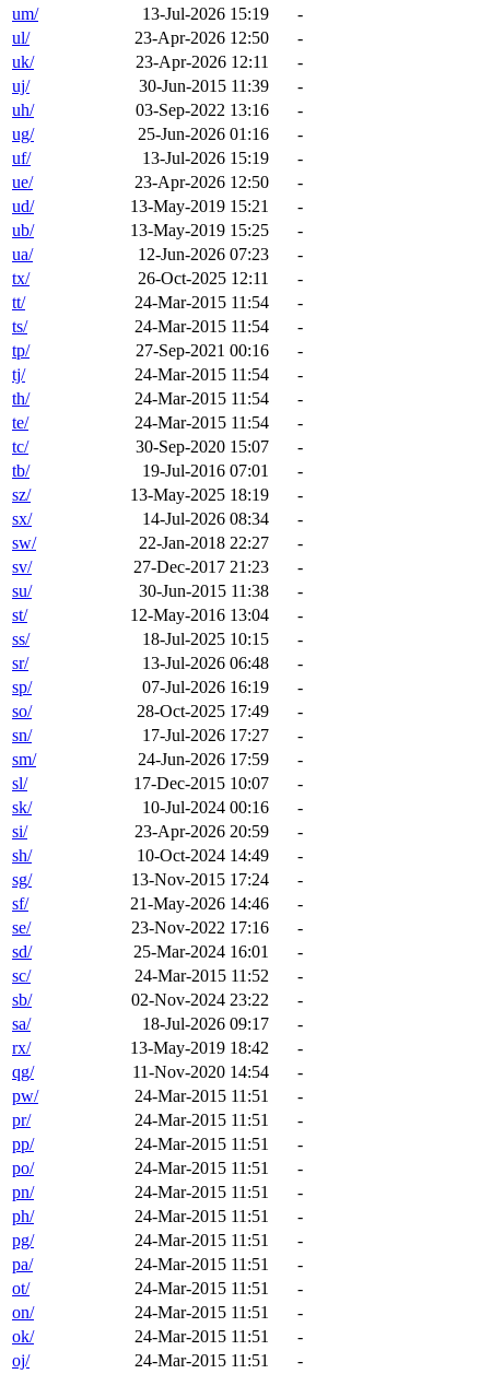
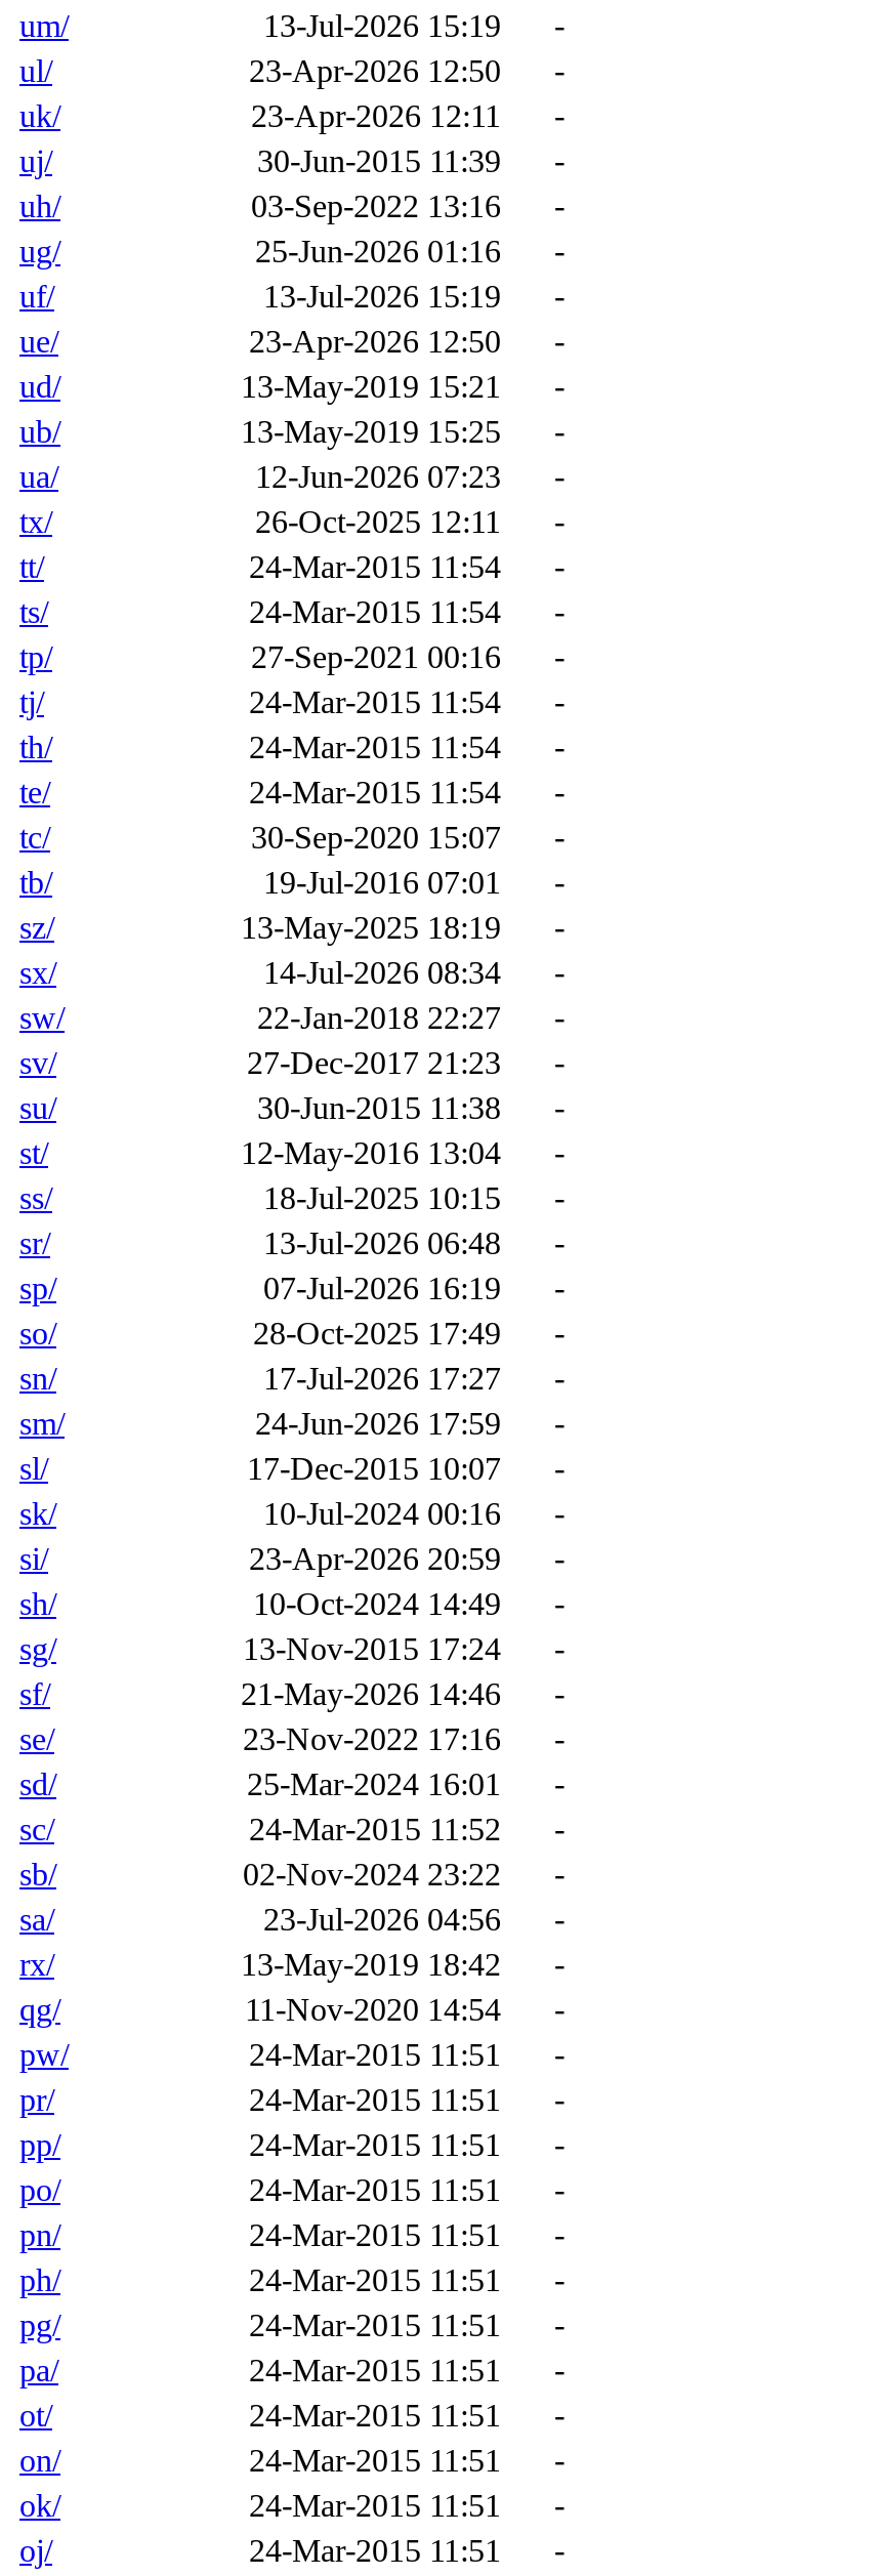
- 18-Jul-2026 09:17
+ 23-Jul-2026 04:56
